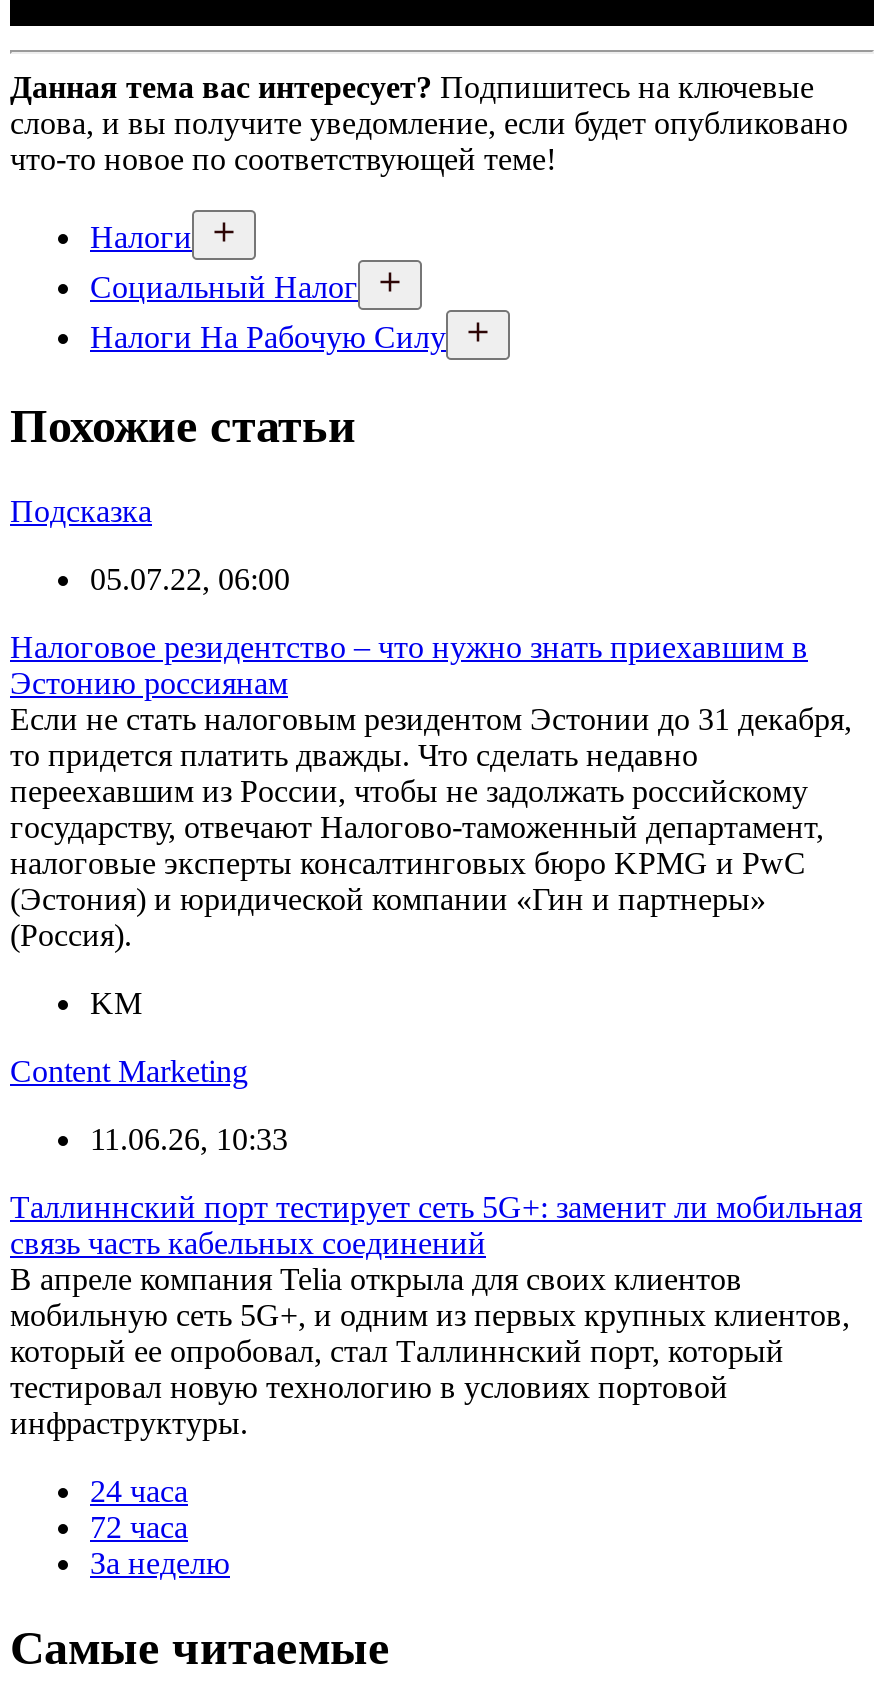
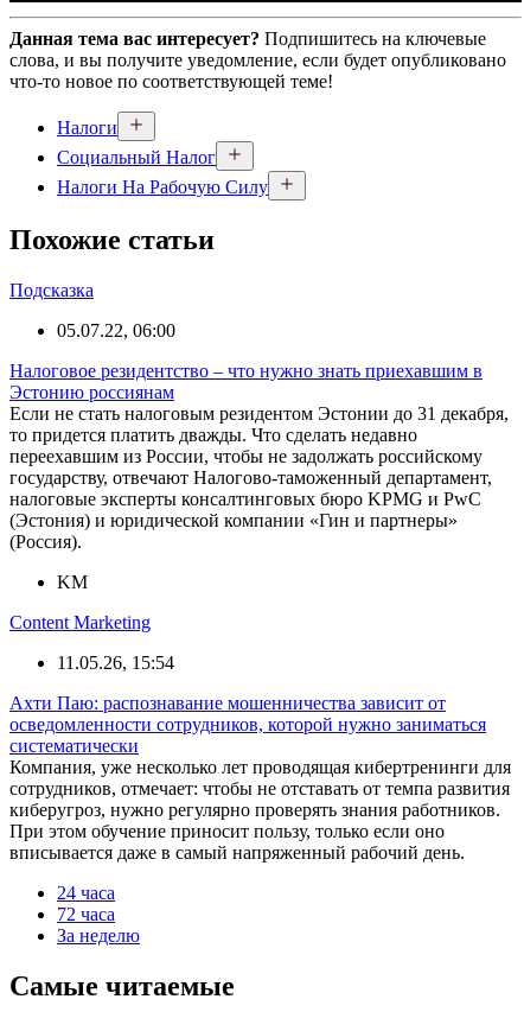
- 11.06.26, 10:33
+ 11.05.26, 15:54

- Таллиннский порт тестирует сеть 5G+: заменит ли мобильная
- связь часть кабельных соединений
- В апреле компания Telia открыла для своих клиентов
- мобильную сеть 5G+, и одним из первых крупных клиентов,
- который ее опробовал, стал Таллиннский порт, который
- тестировал новую технологию в условиях портовой
- инфраструктуры.
+ Ахти Паю: распознавание мошенничества зависит от
+ осведомленности сотрудников, которой нужно заниматься
+ систематически
+ Компания, уже несколько лет проводящая кибертренинги для
+ сотрудников, отмечает: чтобы не отставать от темпа развития
+ киберугроз, нужно регулярно проверять знания работников.
+ При этом обучение приносит пользу, только если оно
+ вписывается даже в самый напряженный рабочий день.
